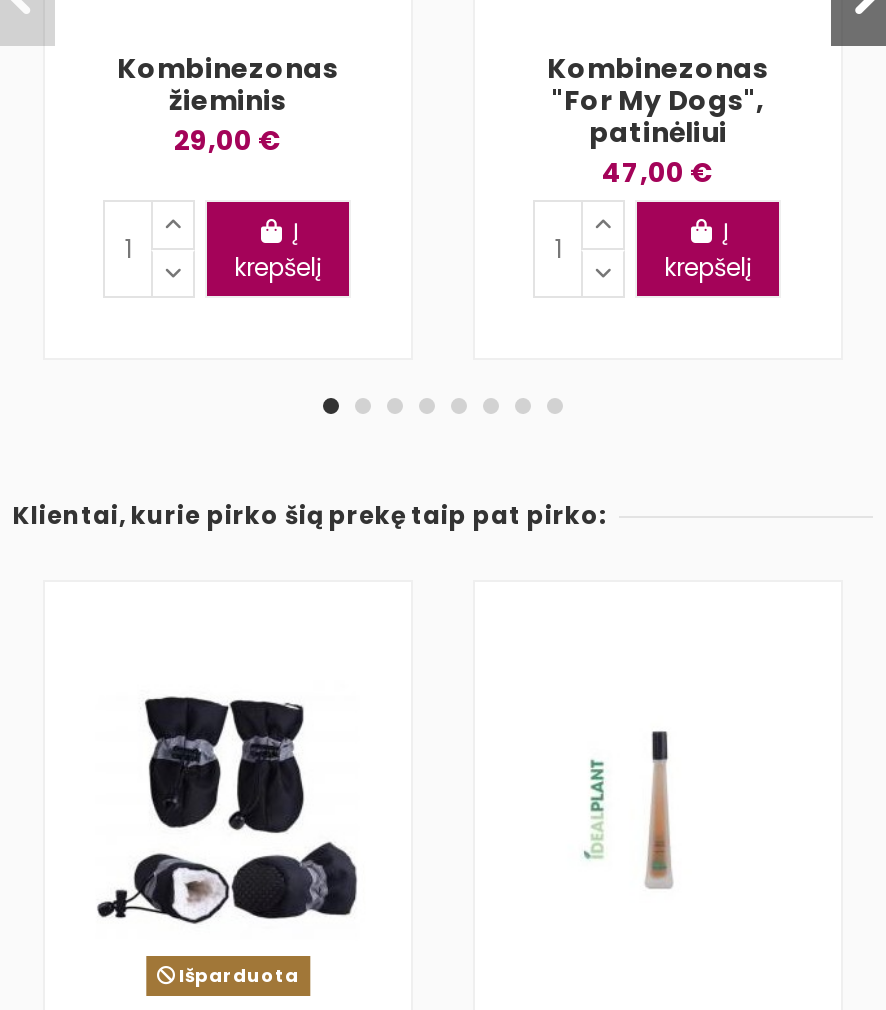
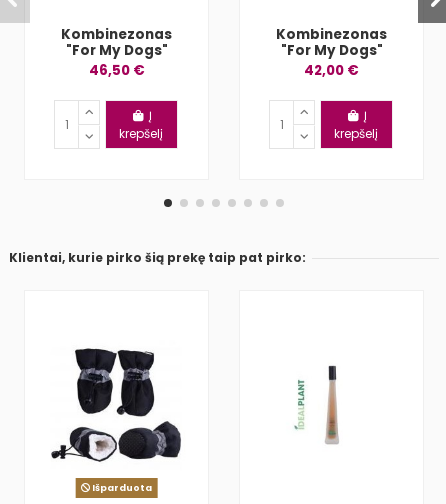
- žieminis
- 29,00 €
+ "For My Dogs"
+ 46,50 €

- "For My Dogs",
- patinėliui
- 47,00 €
+ "For My Dogs"
+ 42,00 €
